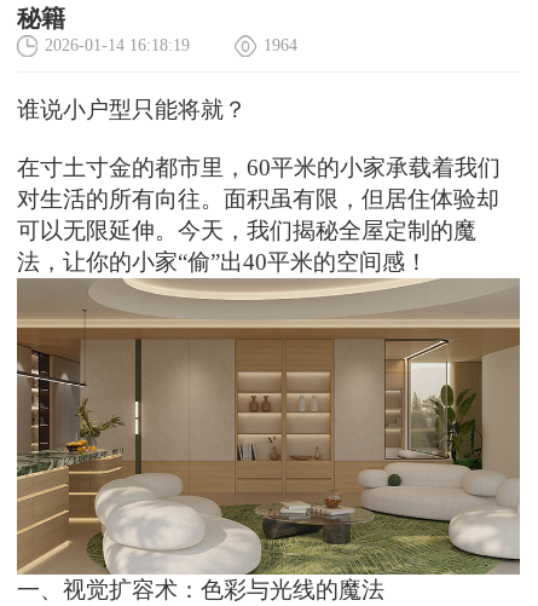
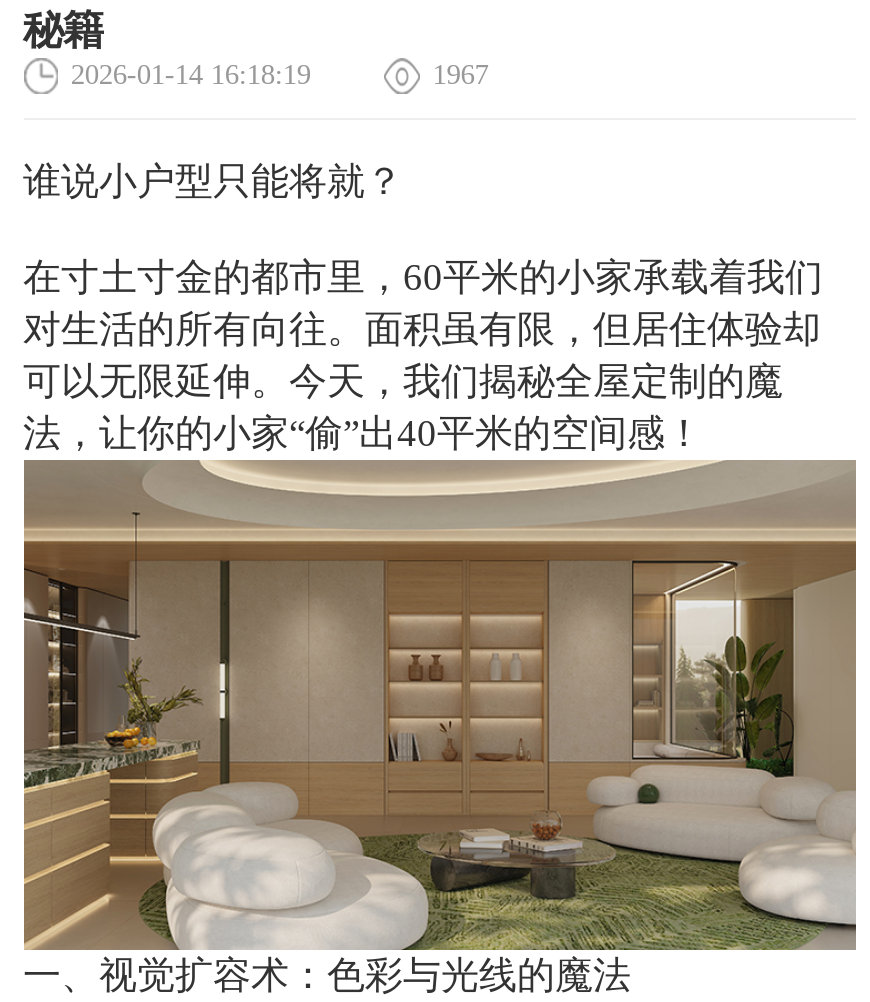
- 1964
+ 1967
